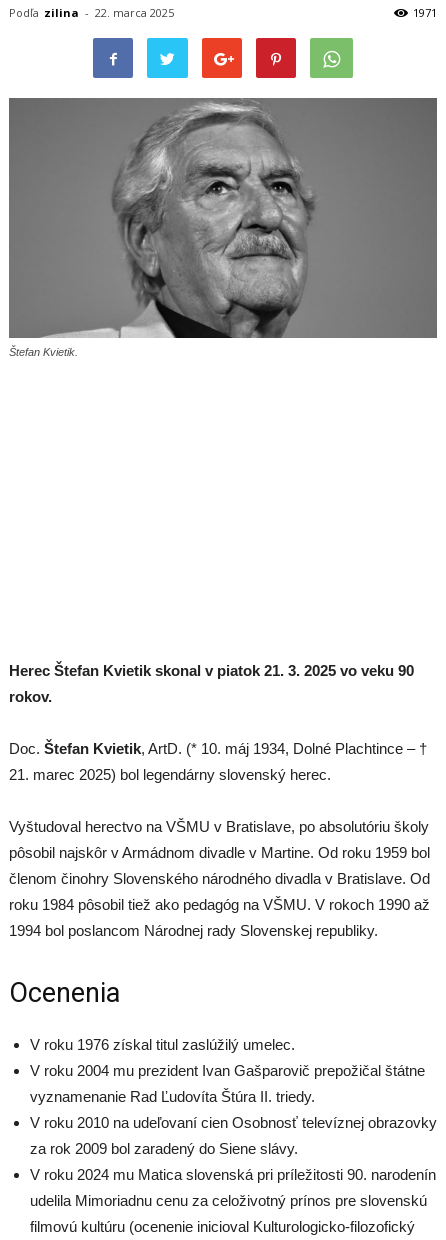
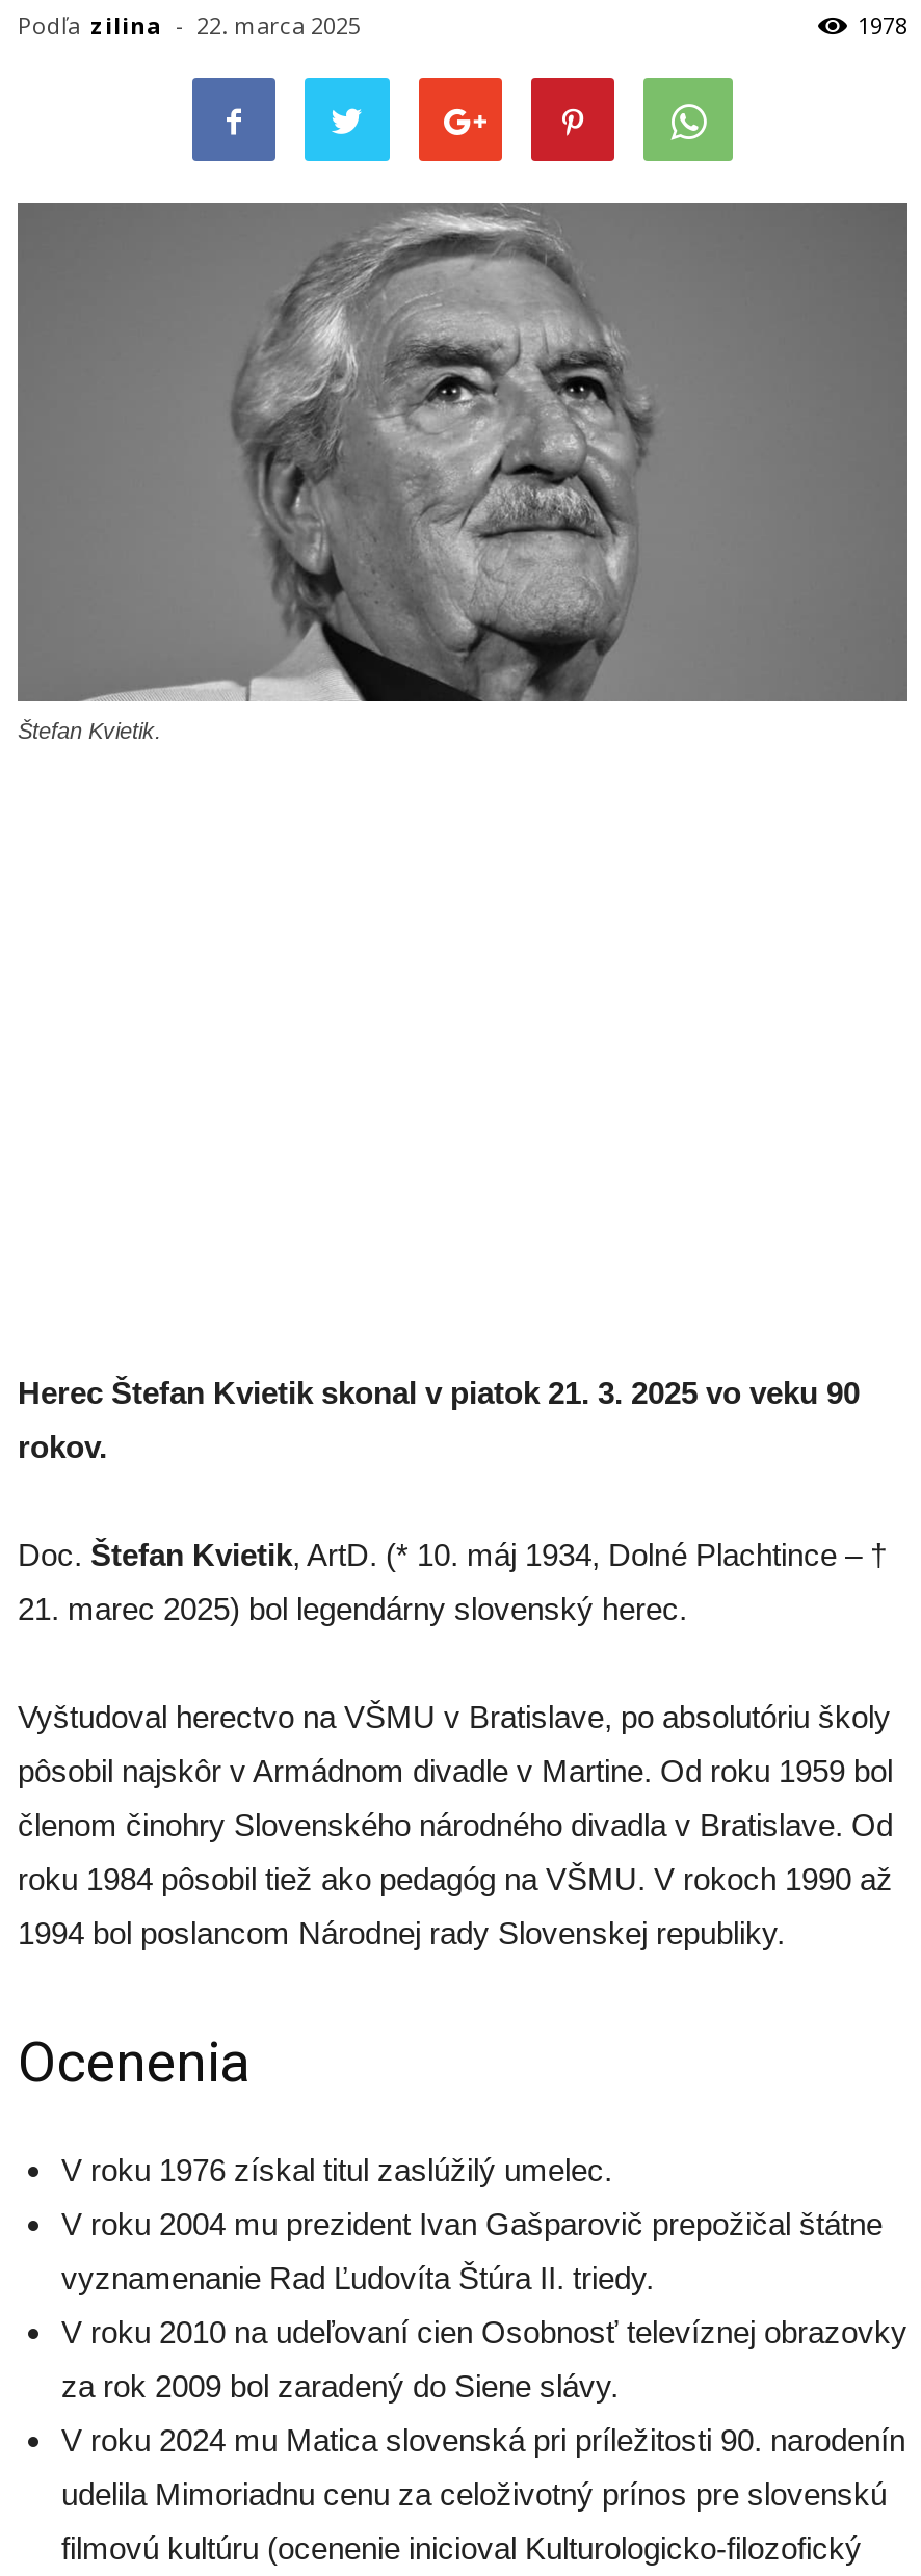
- 1971
+ 1978
